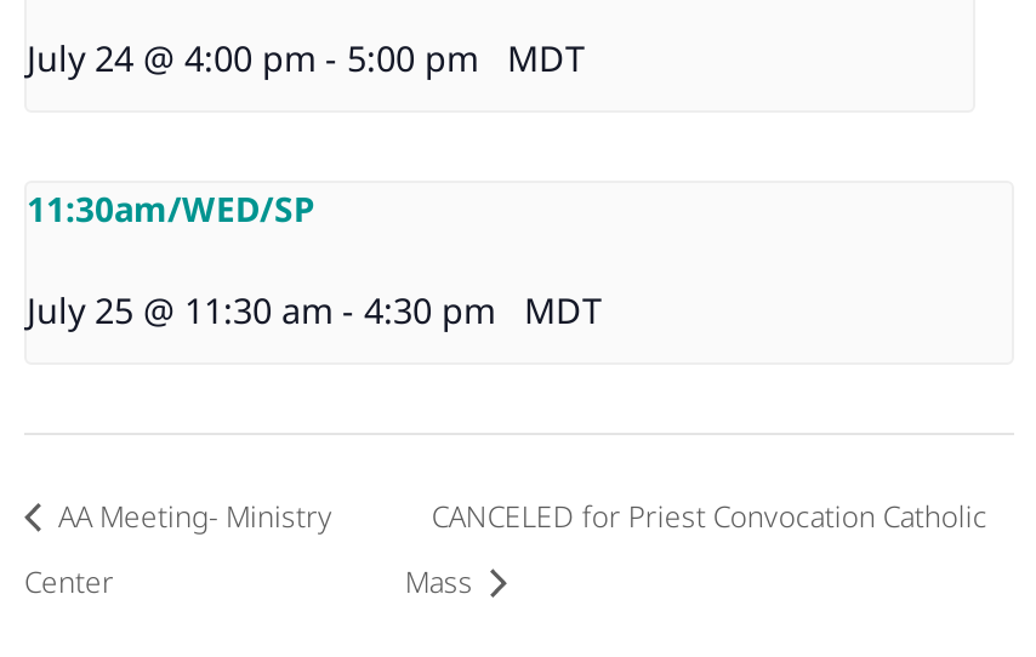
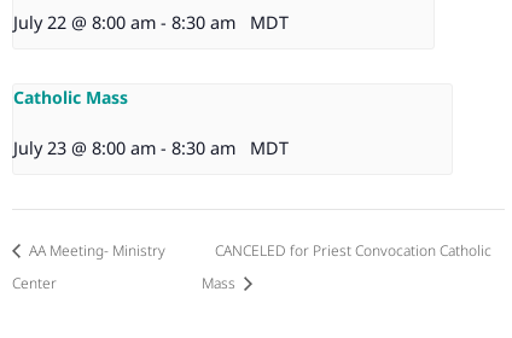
- July 24 @ 4:00 pm - 5:00 pm MDT
+ July 22 @ 8:00 am - 8:30 am MDT

- 11:30am/WED/SP
+ Catholic Mass

- July 25 @ 11:30 am - 4:30 pm MDT
+ July 23 @ 8:00 am - 8:30 am MDT
